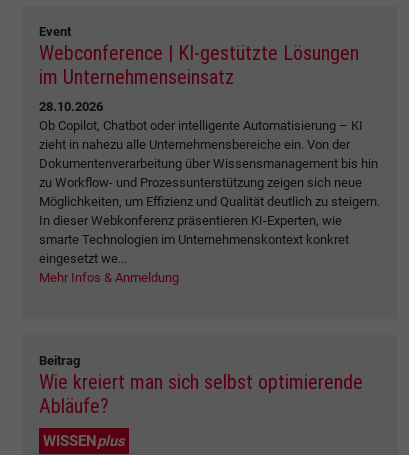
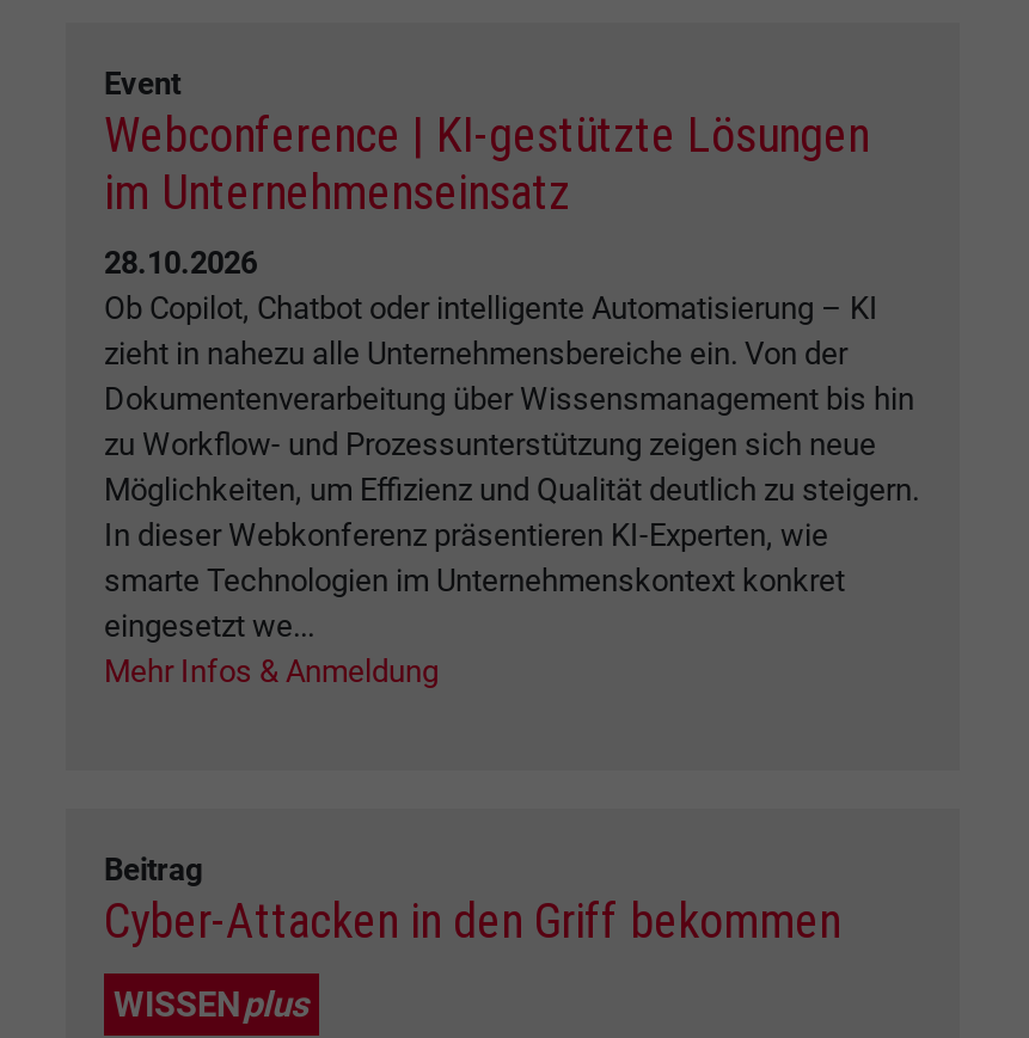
- Wie kreiert man sich selbst optimierende
- Abläufe?
+ Cyber-Attacken in den Griff bekommen
